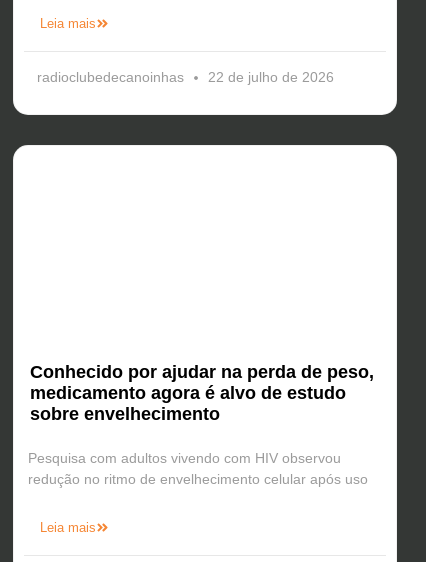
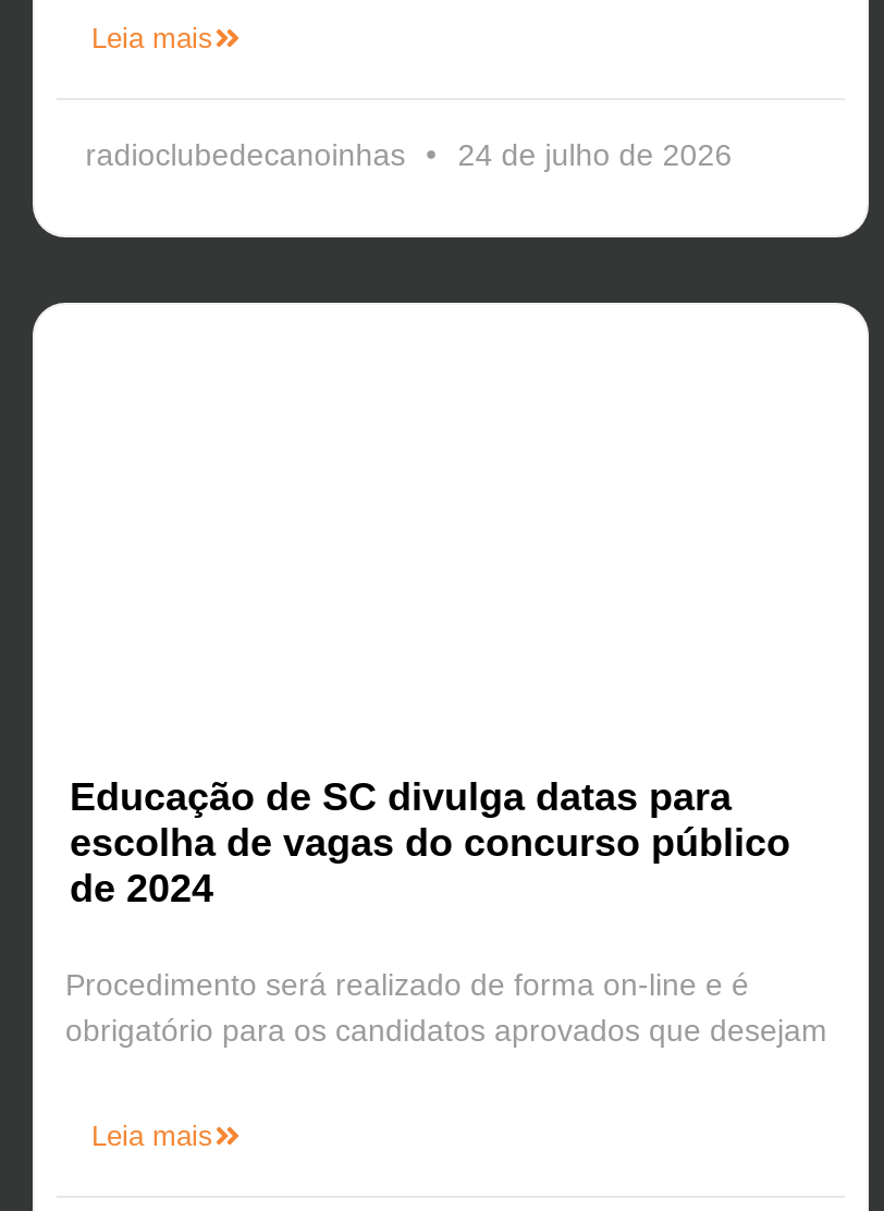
- radioclubedecanoinhas 22 de julho de 2026
+ radioclubedecanoinhas 24 de julho de 2026

- Conhecido por ajudar na perda de peso,
- medicamento agora é alvo de estudo
- sobre envelhecimento
+ Educação de SC divulga datas para
+ escolha de vagas do concurso público
+ de 2024

- Pesquisa com adultos vivendo com HIV observou
- redução no ritmo de envelhecimento celular após uso
+ Procedimento será realizado de forma on-line e é
+ obrigatório para os candidatos aprovados que desejam
